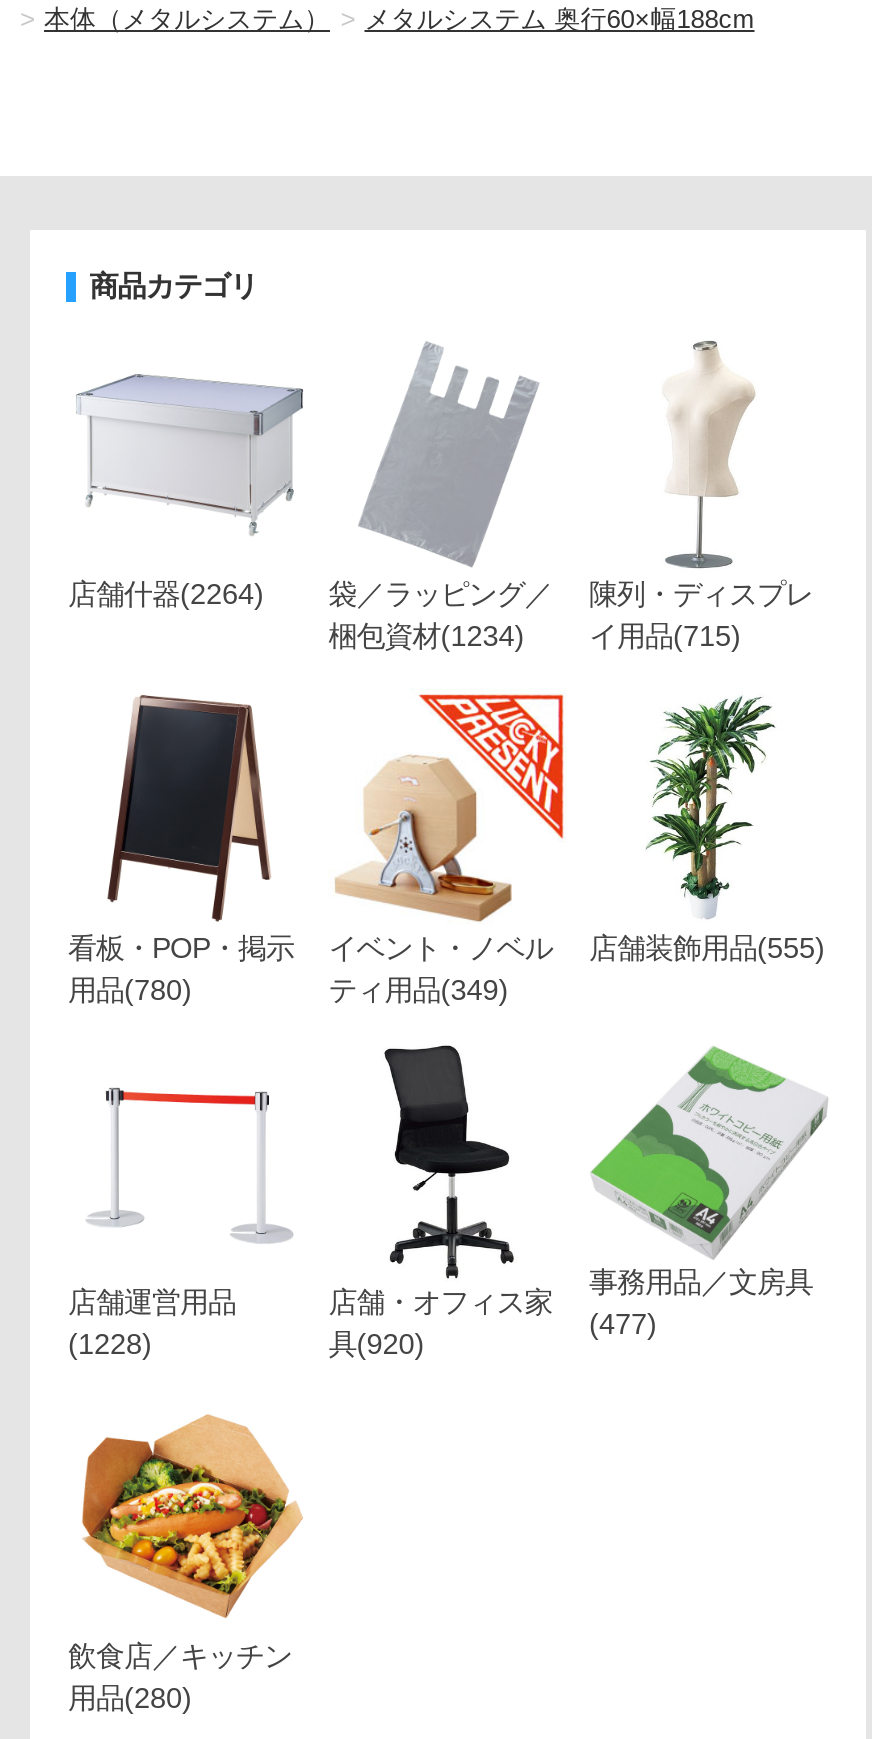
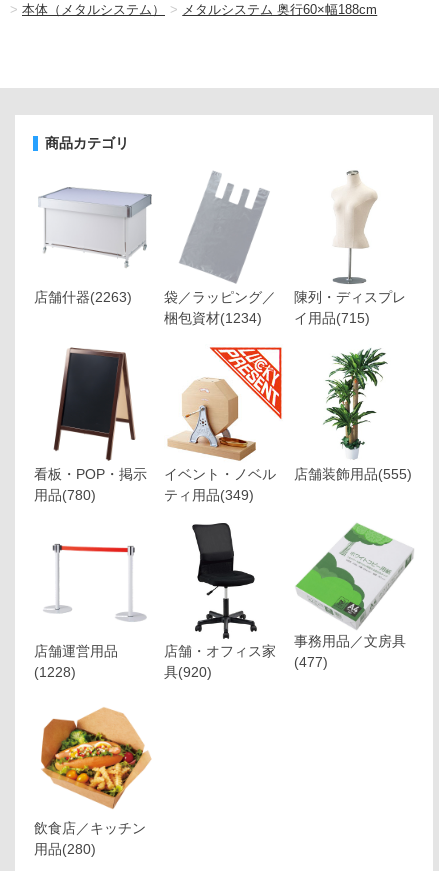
- 店舗什器(2264)
+ 店舗什器(2263)
